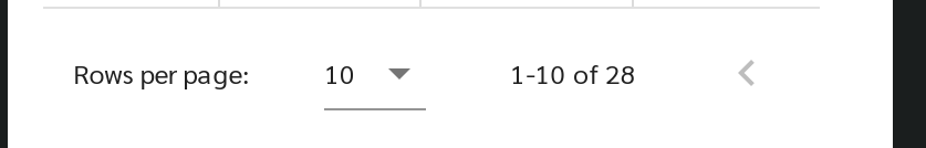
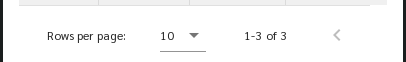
- 1-10 of 28
+ 1-3 of 3
